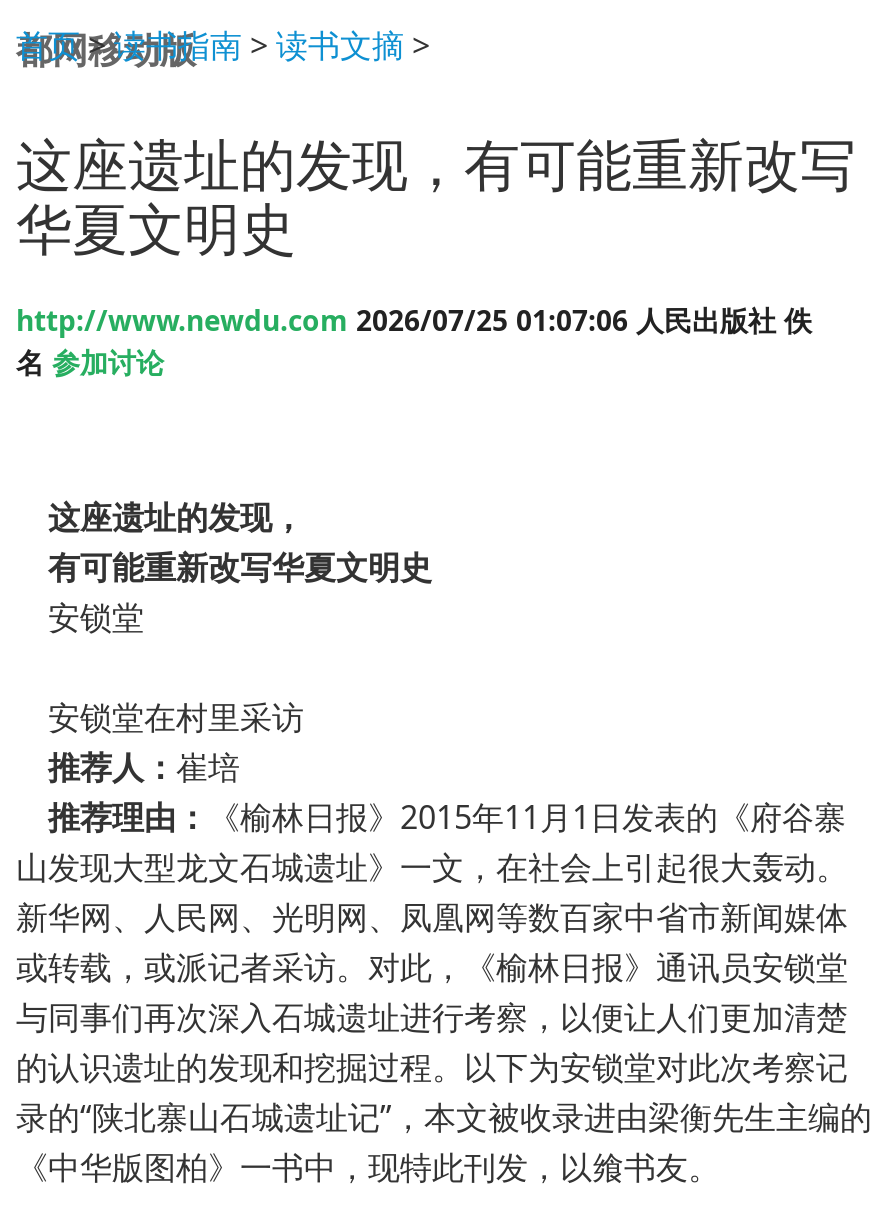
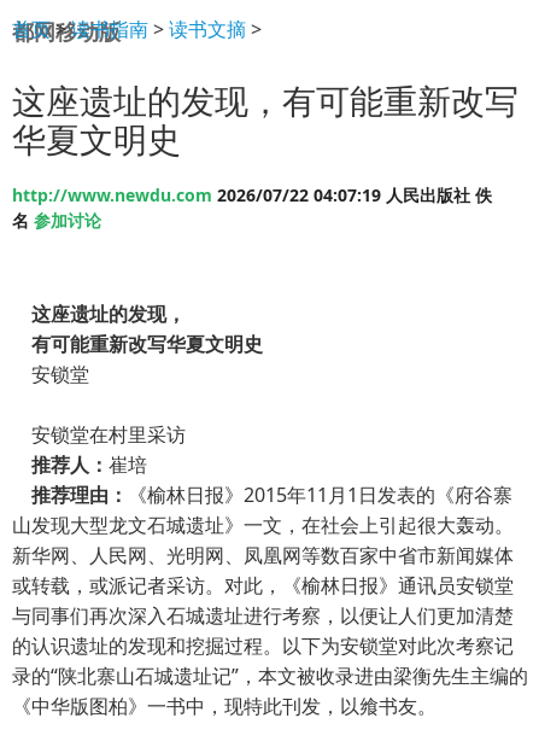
- http://www.newdu.com 2026/07/25 01:07:06 人民出版社 佚
+ http://www.newdu.com 2026/07/22 04:07:19 人民出版社 佚
